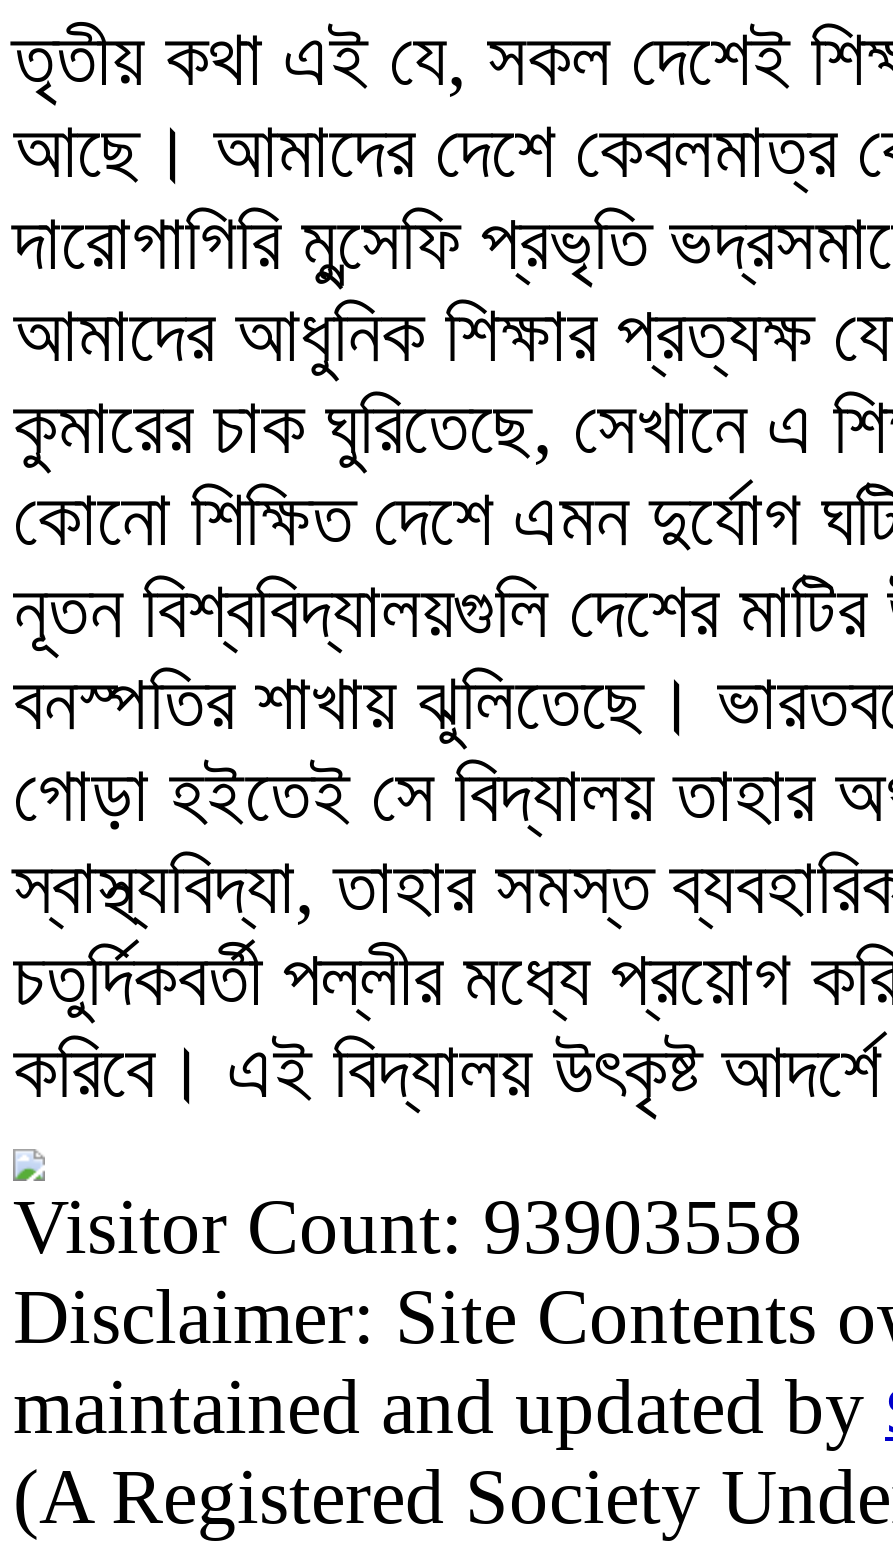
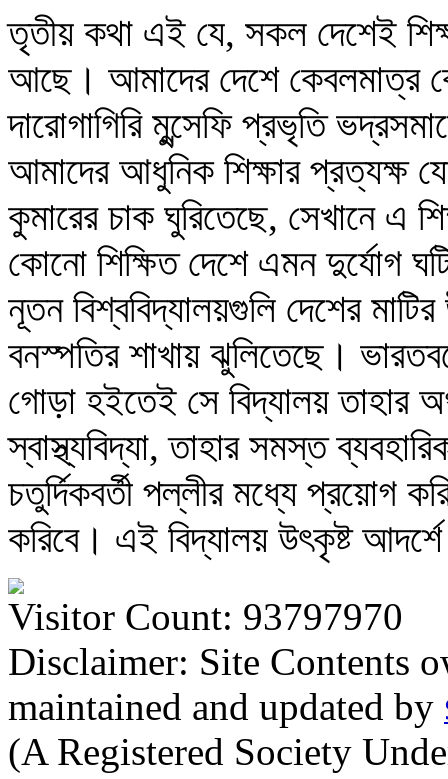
- Visitor Count: 93903558
+ Visitor Count: 93797970
